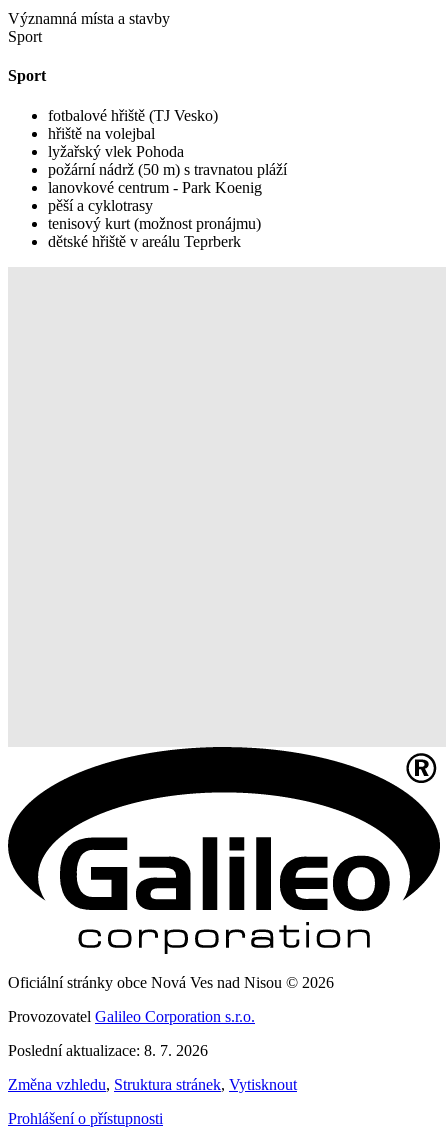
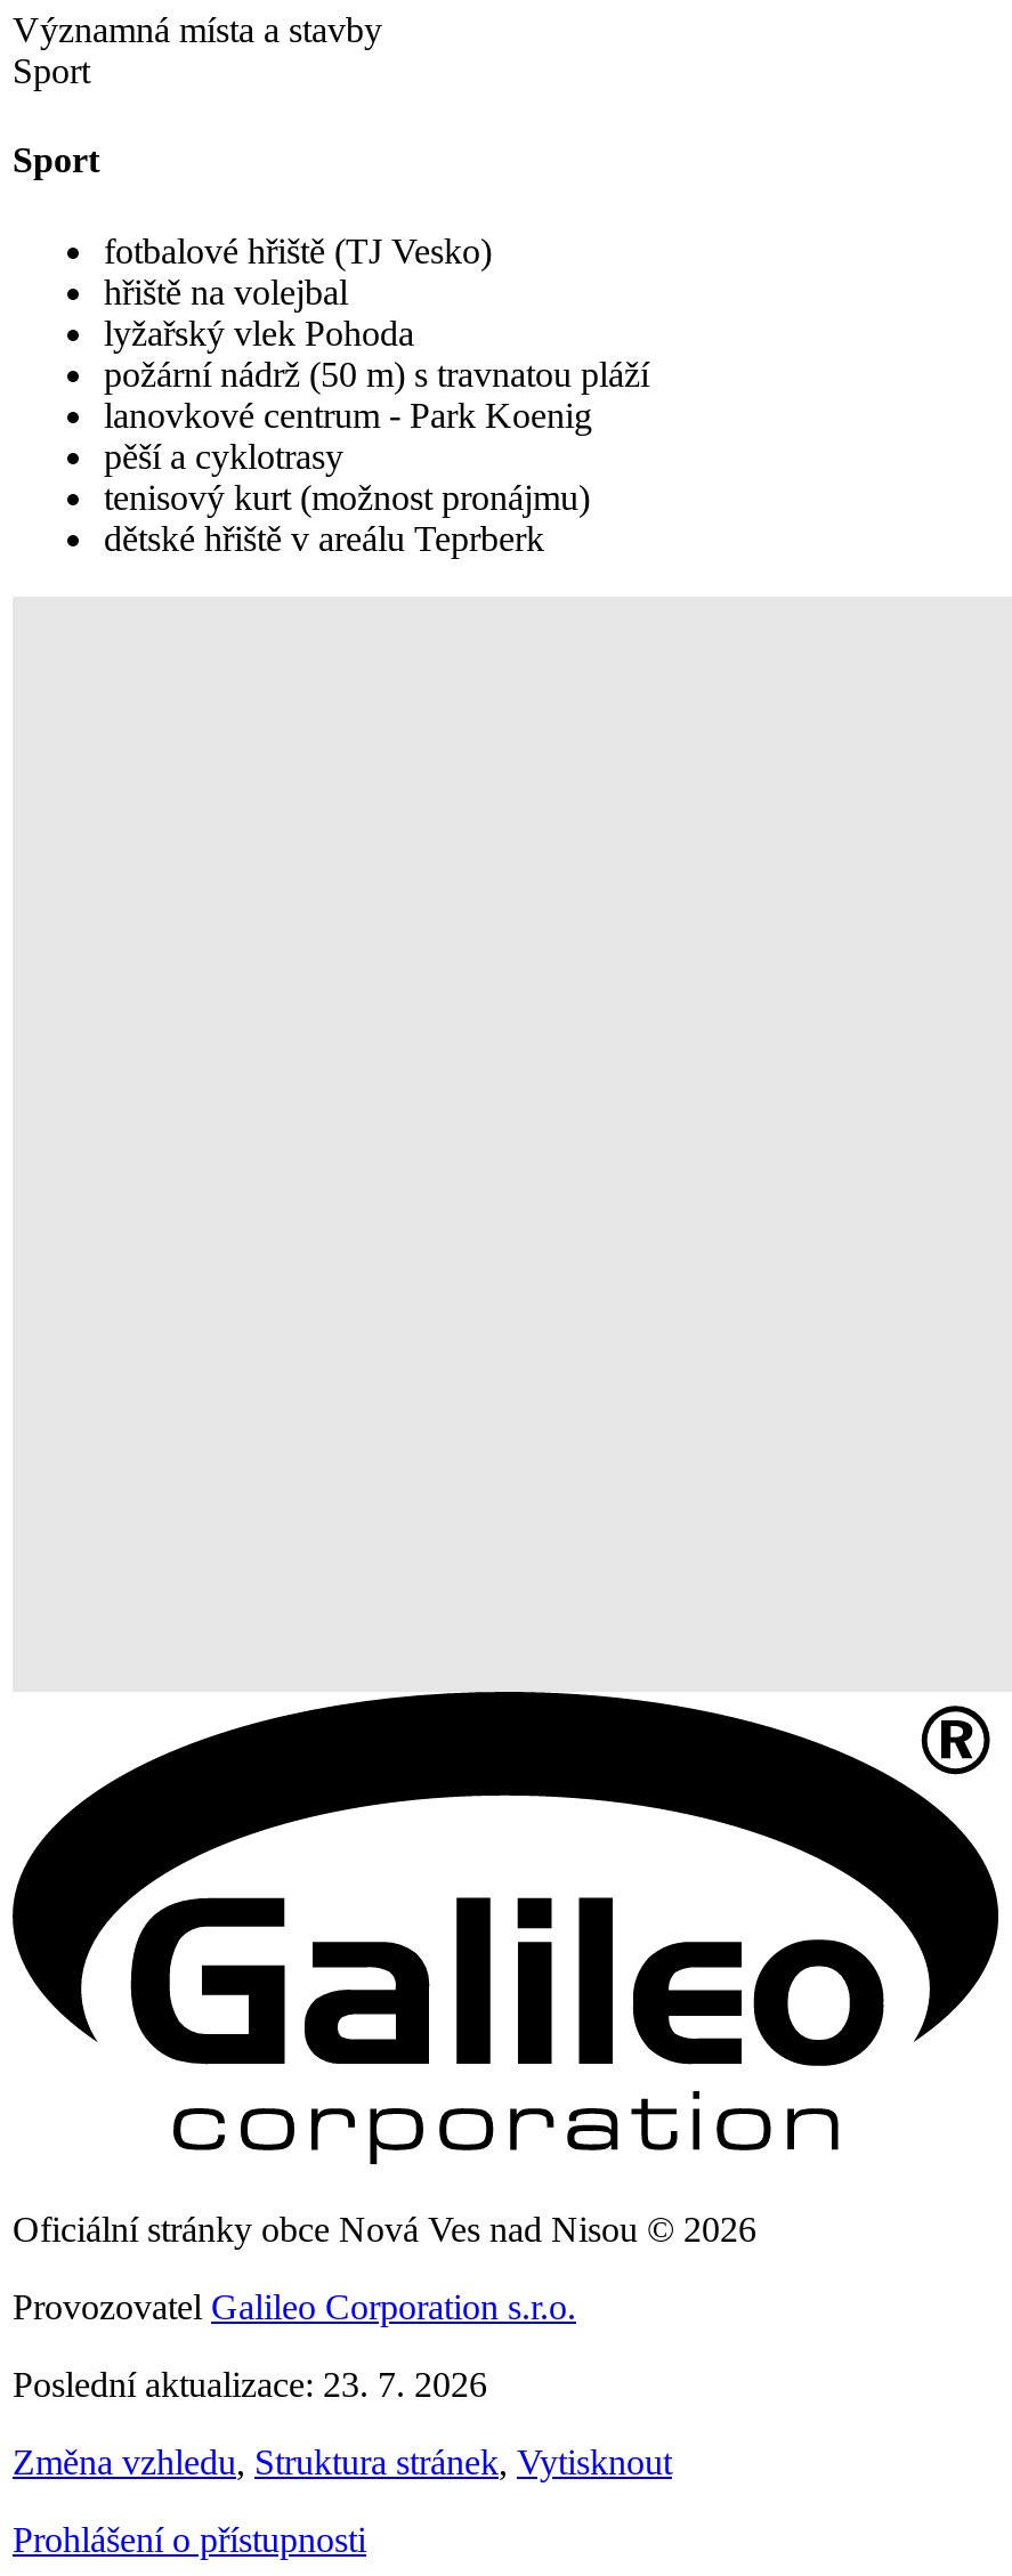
- Poslední aktualizace: 8. 7. 2026
+ Poslední aktualizace: 23. 7. 2026
